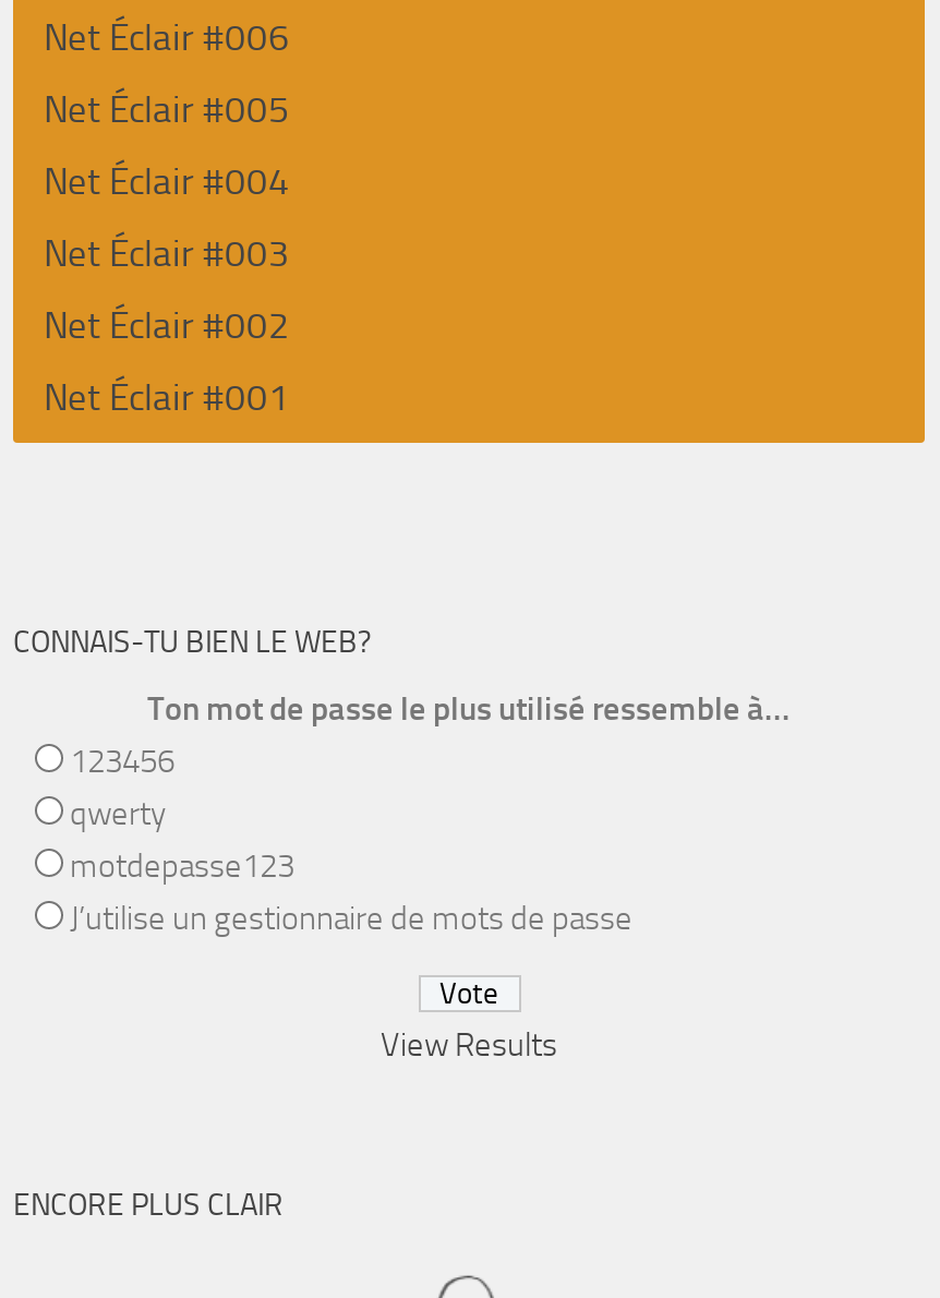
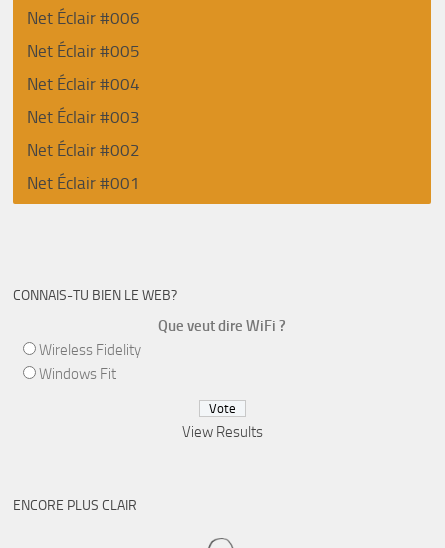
- Ton mot de passe le plus utilisé ressemble à...
- 123456
- qwerty
- motdepasse123
- J’utilise un gestionnaire de mots de passe
+ Que veut dire WiFi ?
+ Wireless Fidelity
+ Windows Fit
